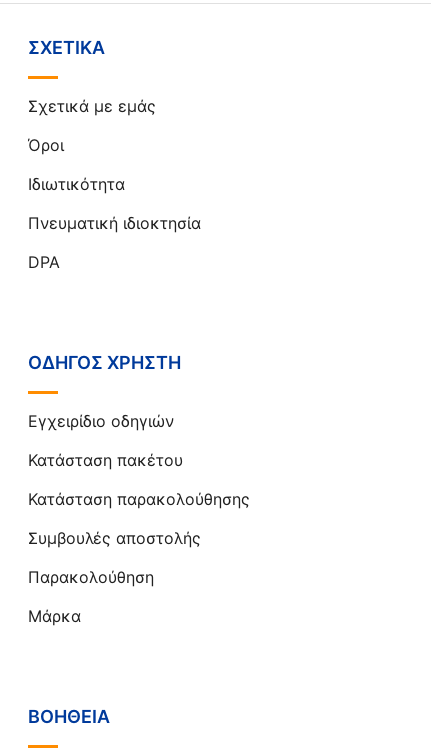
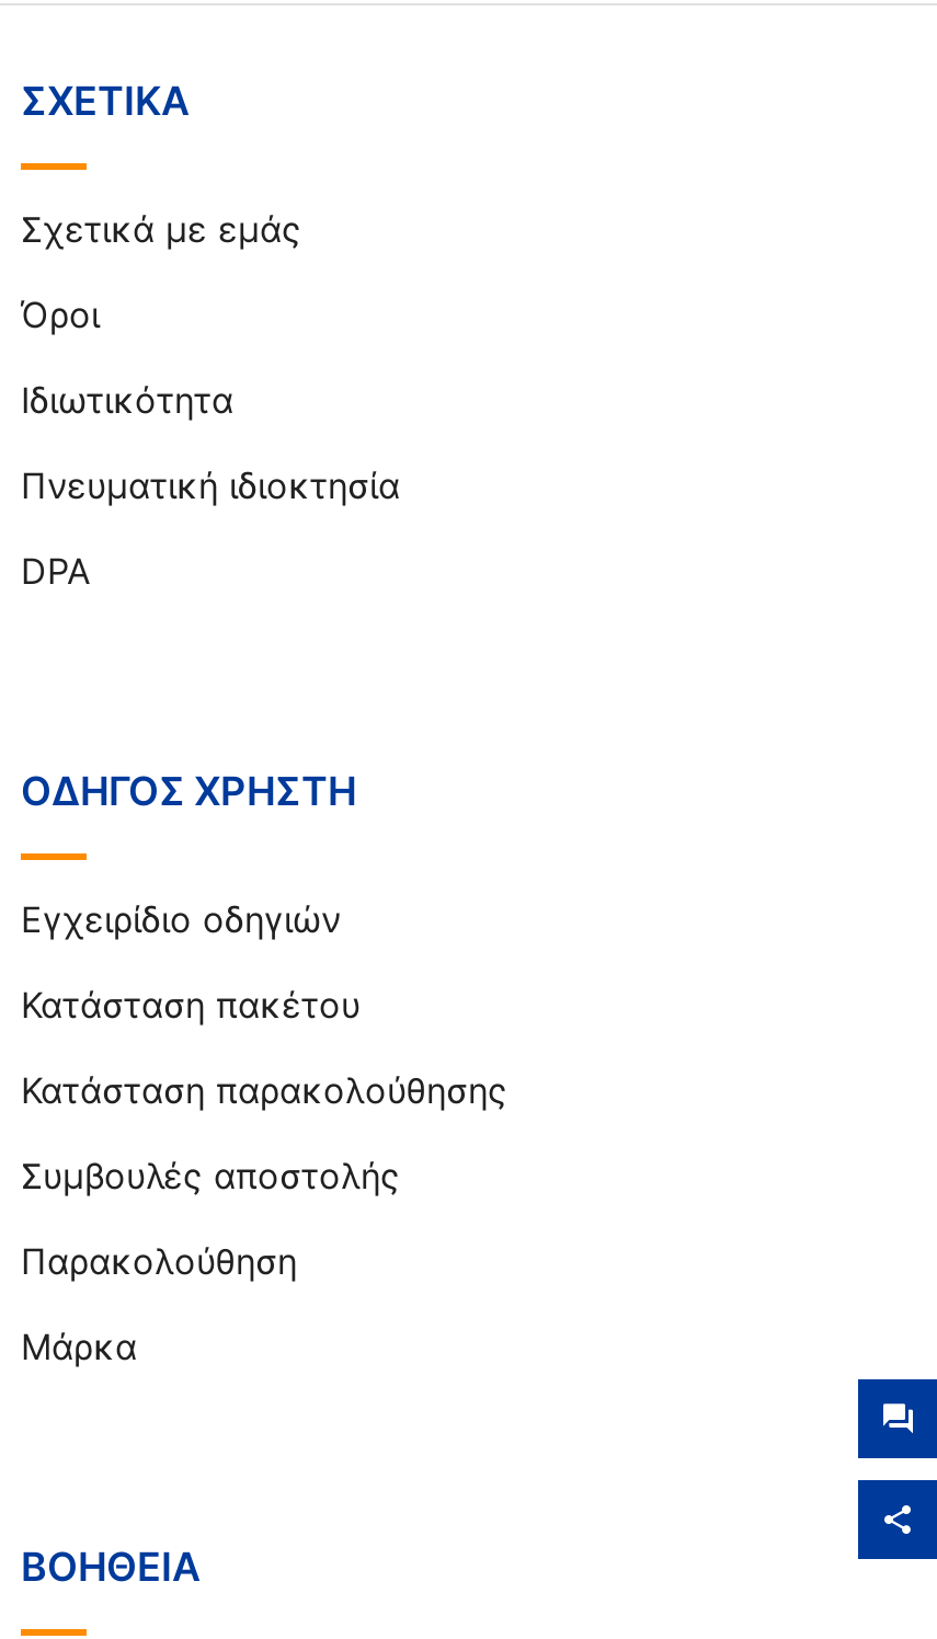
+ [image]

+ [image]
